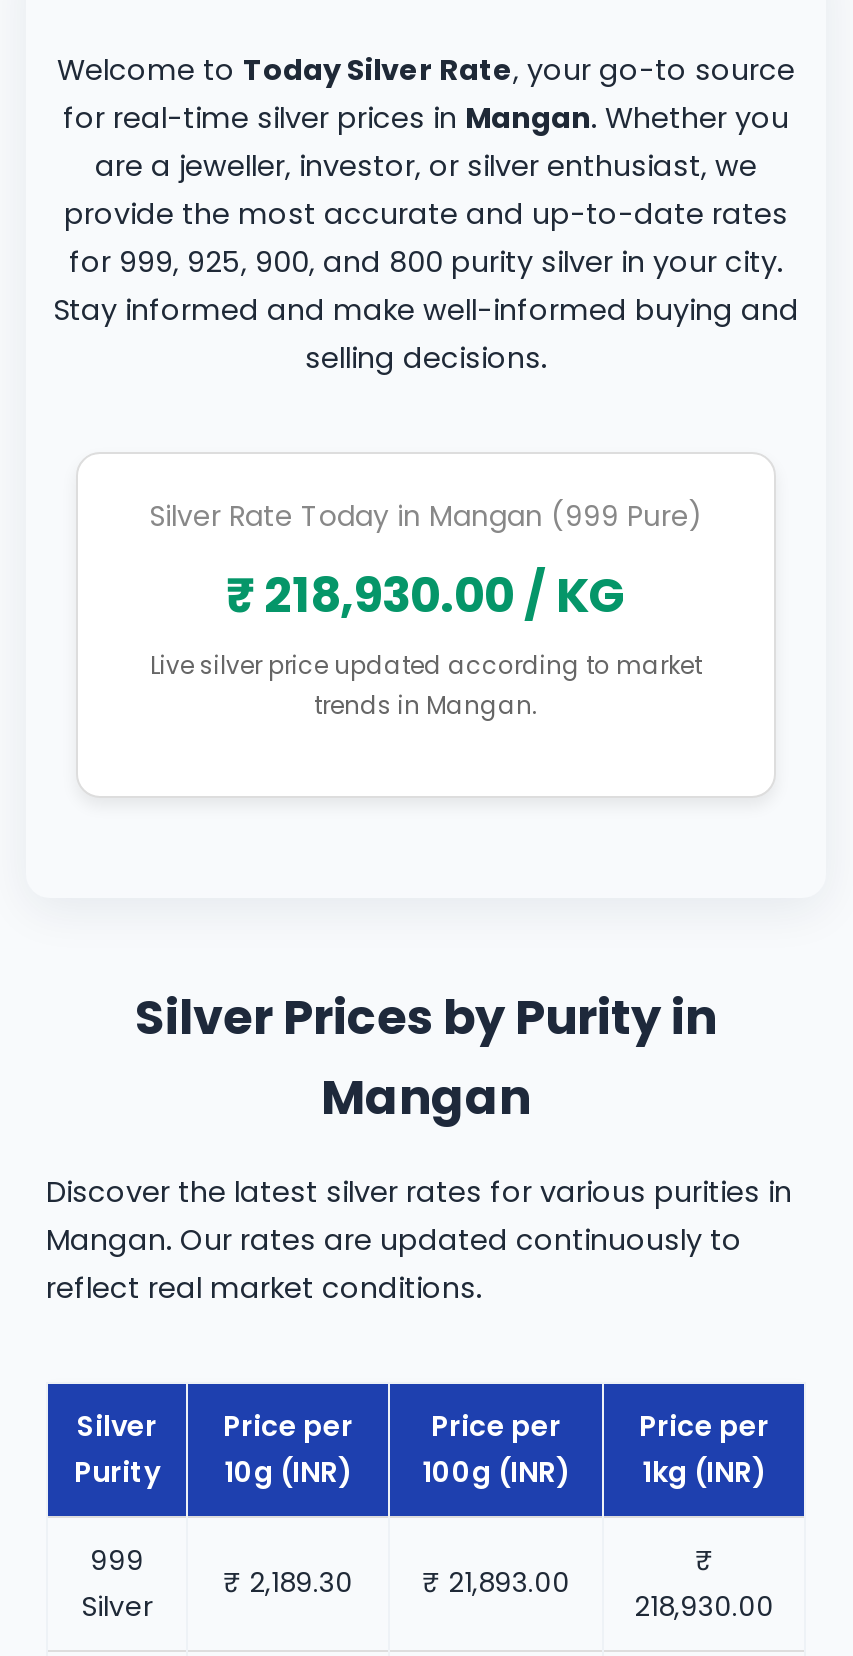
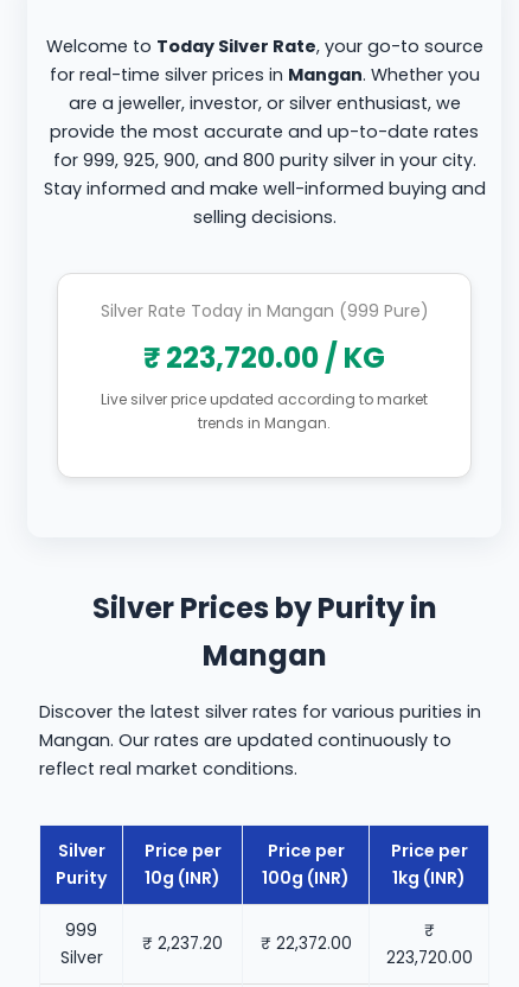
- ₹ 218,930.00 / KG
+ ₹ 223,720.00 / KG

- ₹ 2,189.30
+ ₹ 2,237.20

- ₹ 21,893.00
+ ₹ 22,372.00

- 218,930.00
+ 223,720.00
